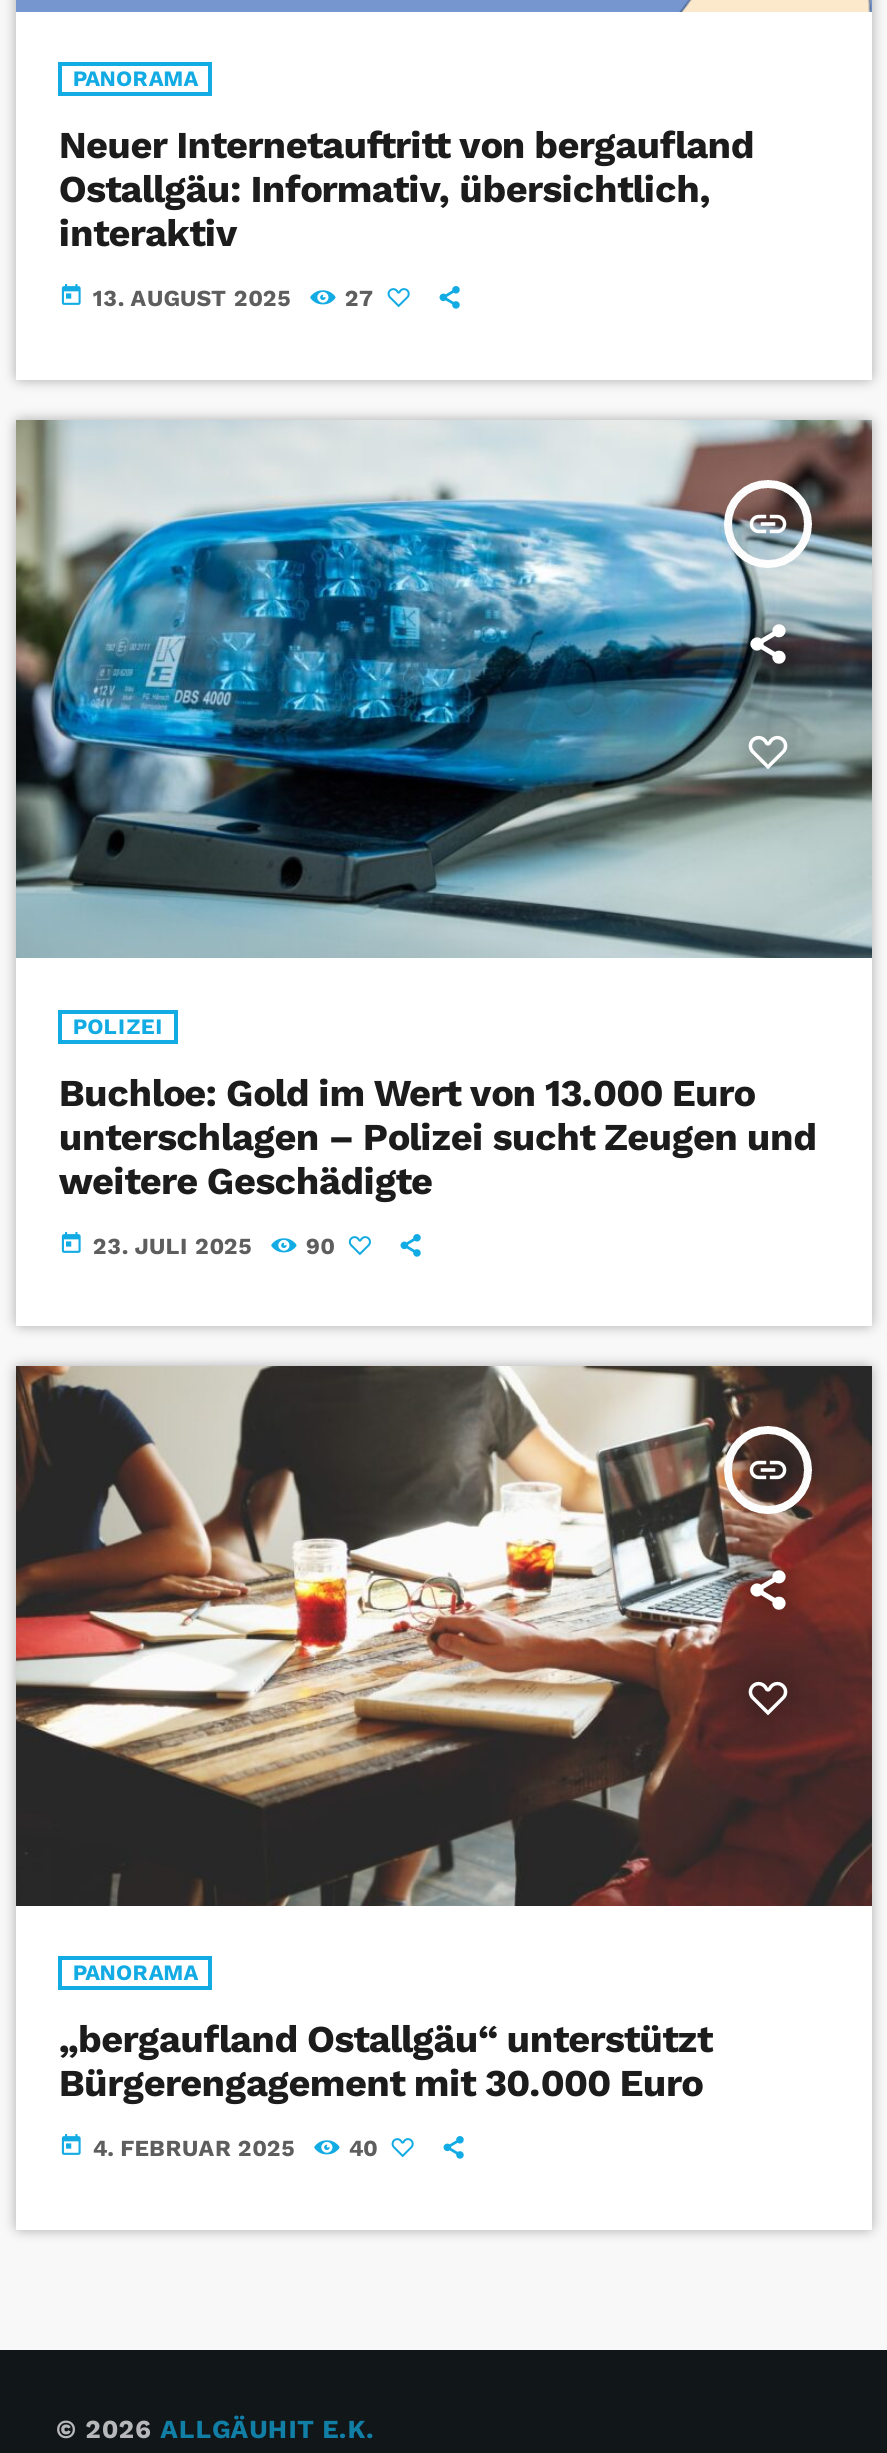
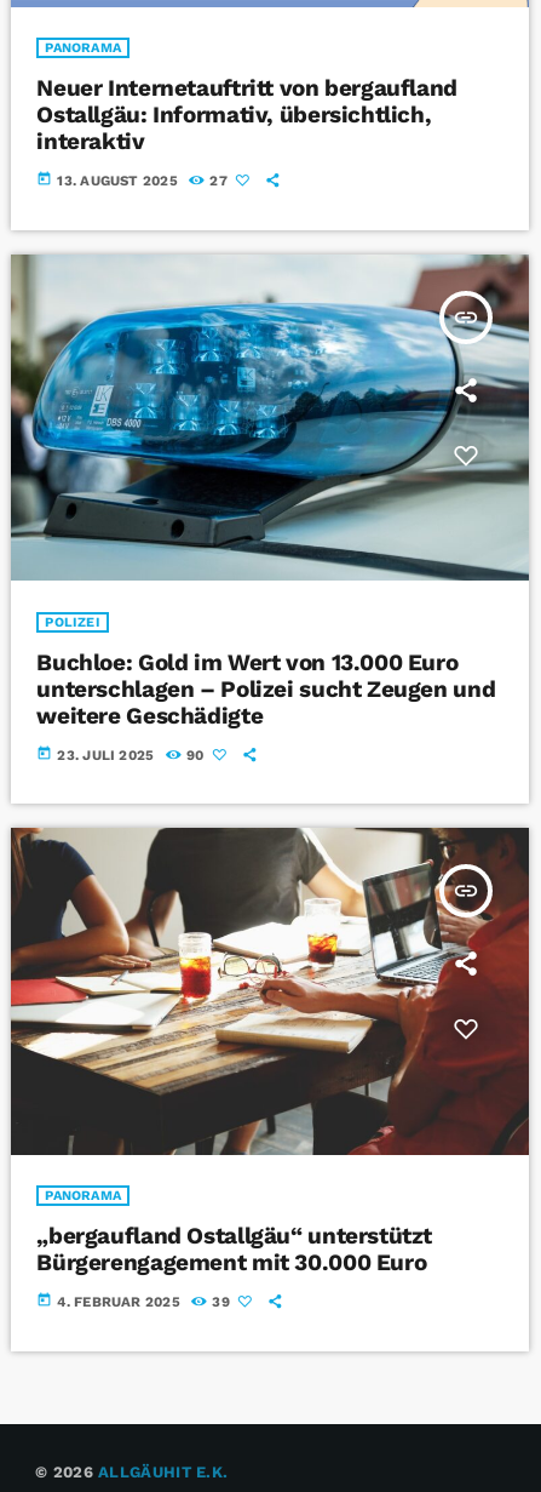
- 40
+ 39
